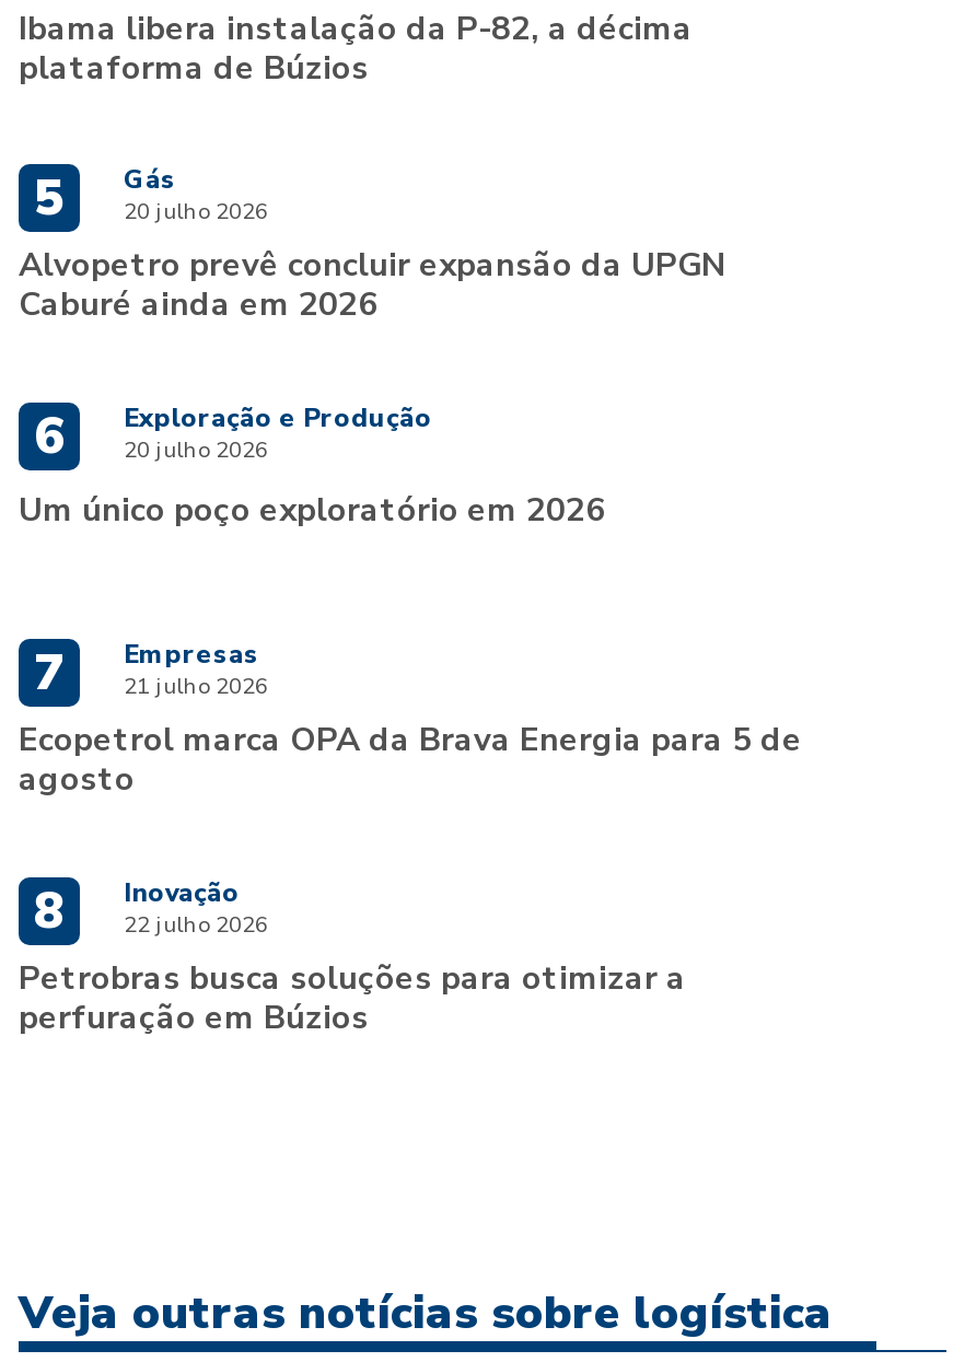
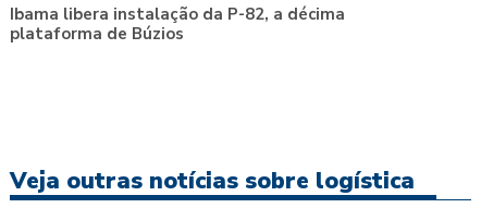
- 5
- Gás
- 20 julho 2026
- Alvopetro prevê concluir expansão da UPGN
- Caburé ainda em 2026
- 6
- Exploração e Produção
- 20 julho 2026
- Um único poço exploratório em 2026
- 7
- Empresas
- 21 julho 2026
- Ecopetrol marca OPA da Brava Energia para 5 de
- agosto
- 8
- Inovação
- 22 julho 2026
- Petrobras busca soluções para otimizar a
- perfuração em Búzios
